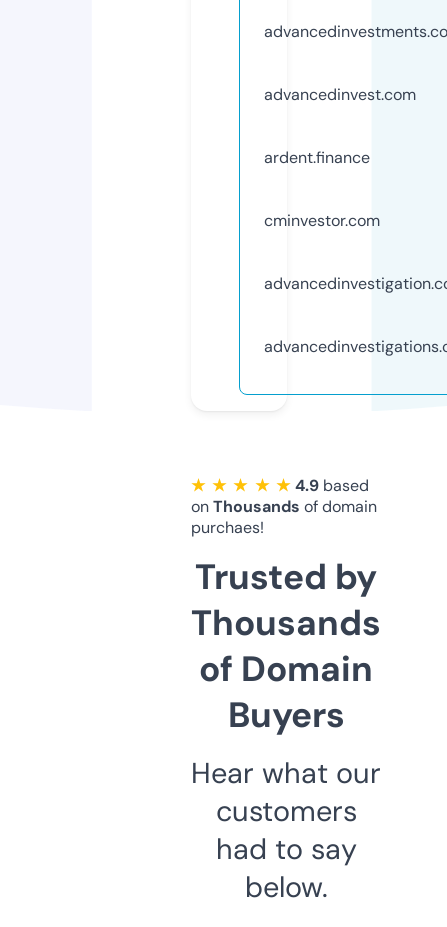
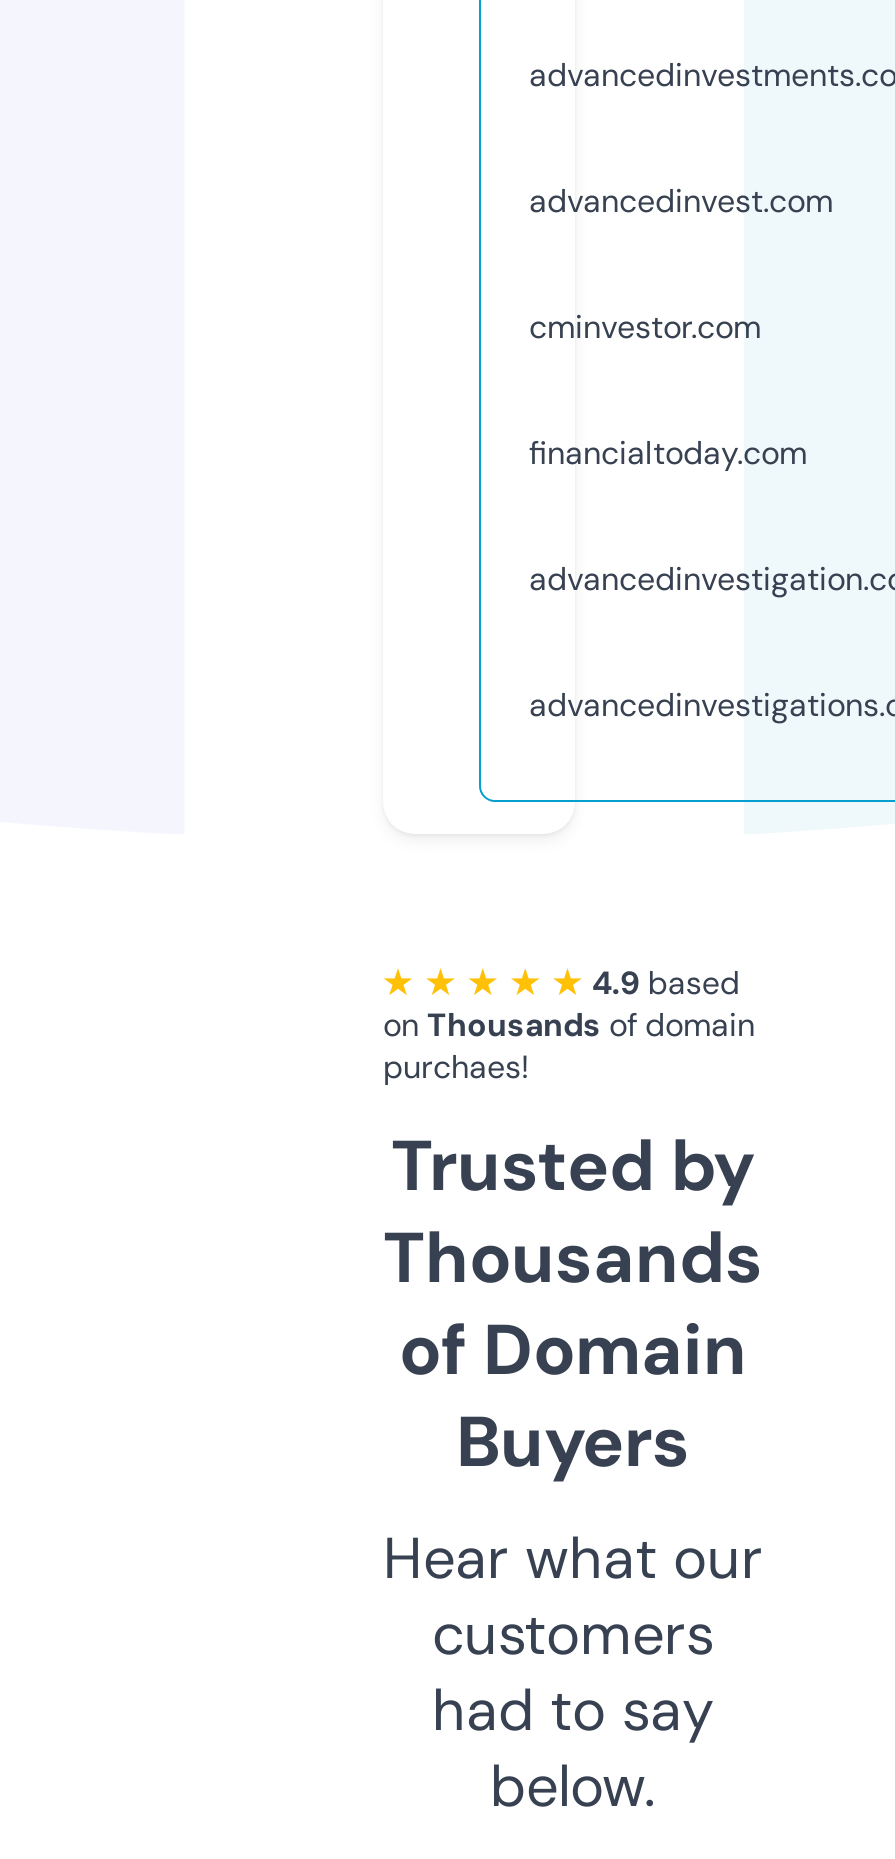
- ardent.finance

moved up: cminvestor.com

+ financialtoday.com
